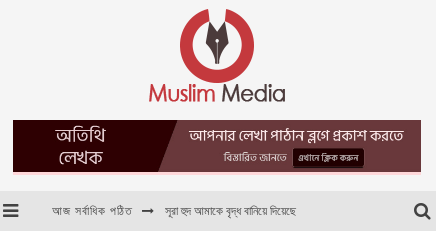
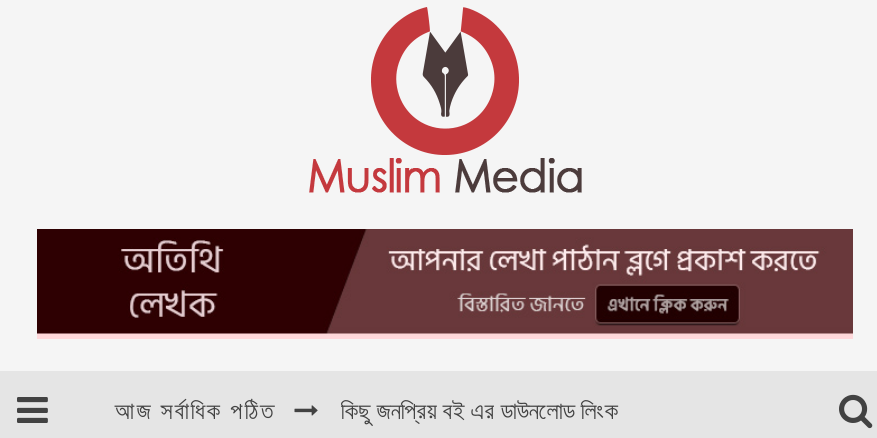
- সূরা হুদ আমাকে বৃদ্ধ বানিয়ে দিয়েছে
+ কিছু জনপ্রিয় বই এর ডাউনলোড লিংক
